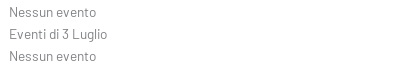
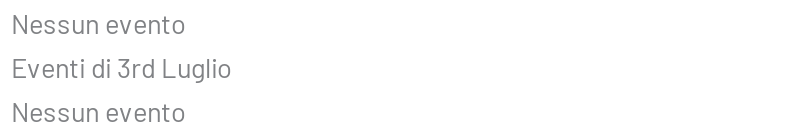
- Eventi di 3 Luglio
+ Eventi di 3rd Luglio
